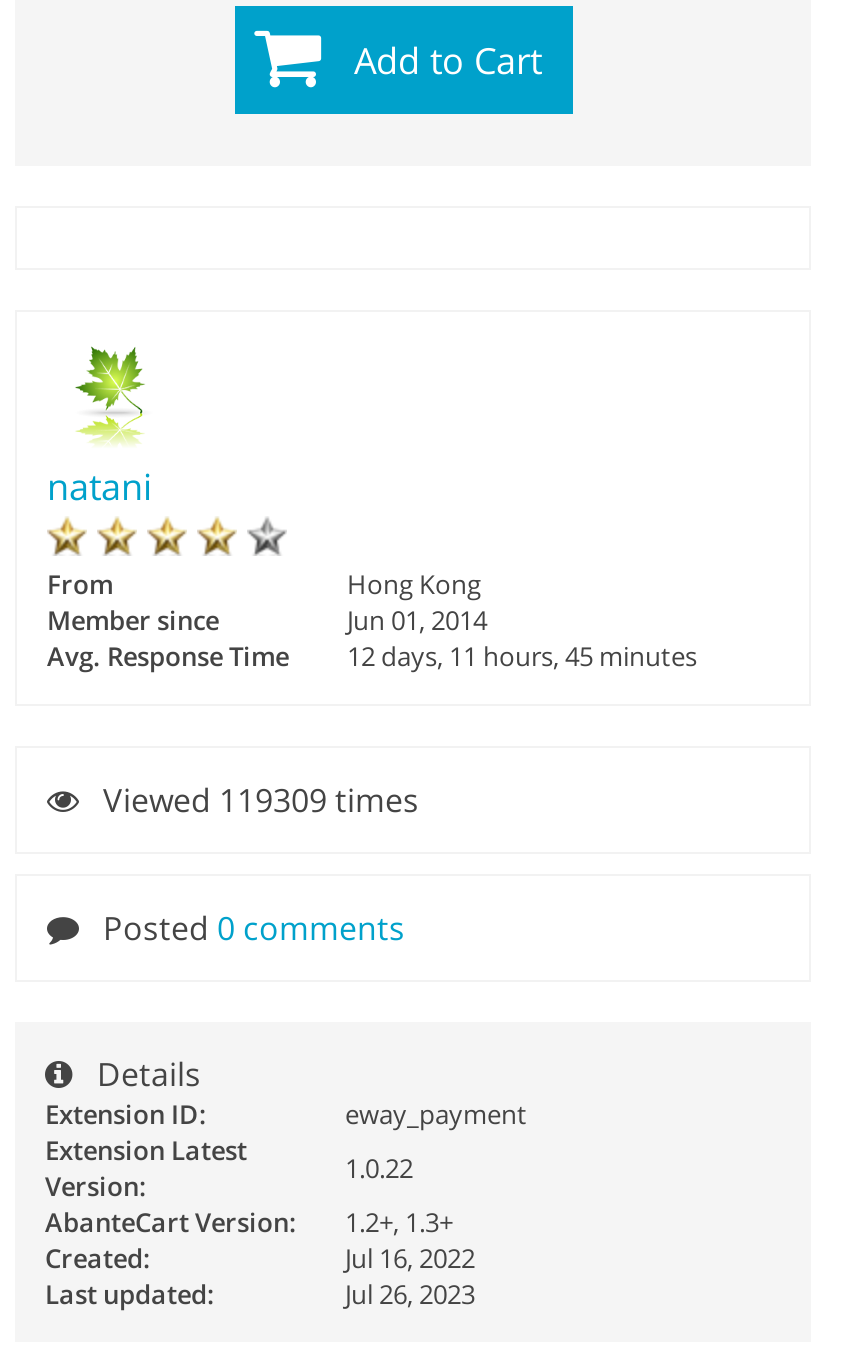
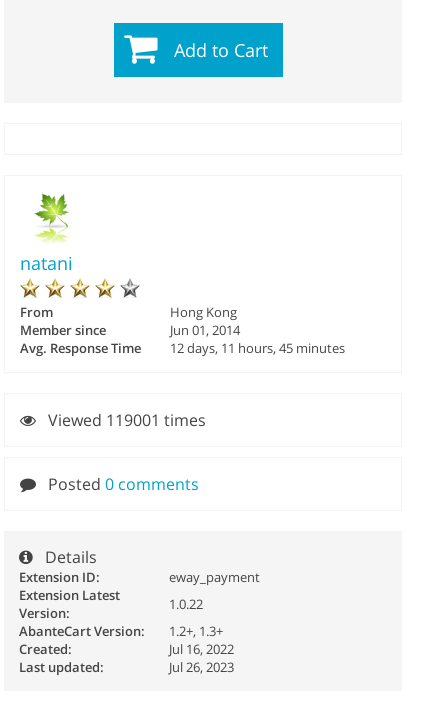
- Viewed 119309 times
+ Viewed 119001 times
